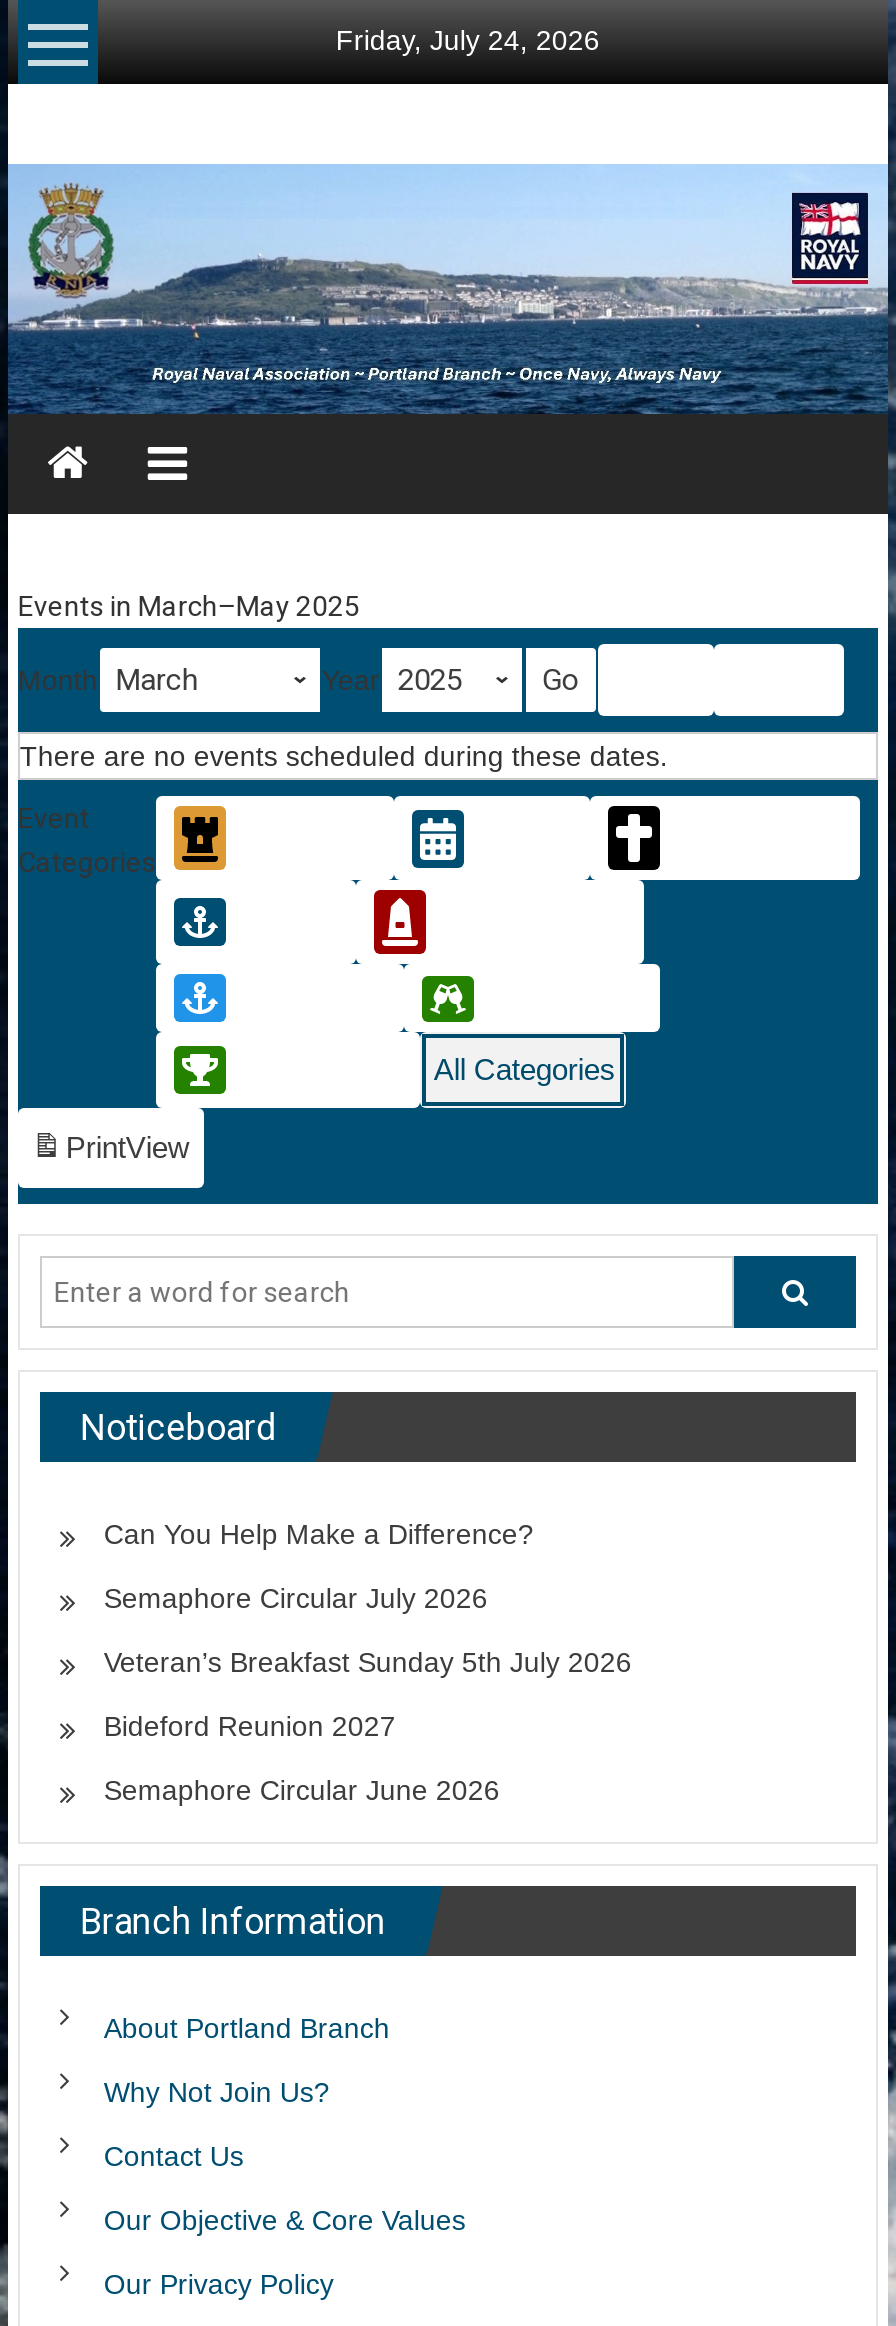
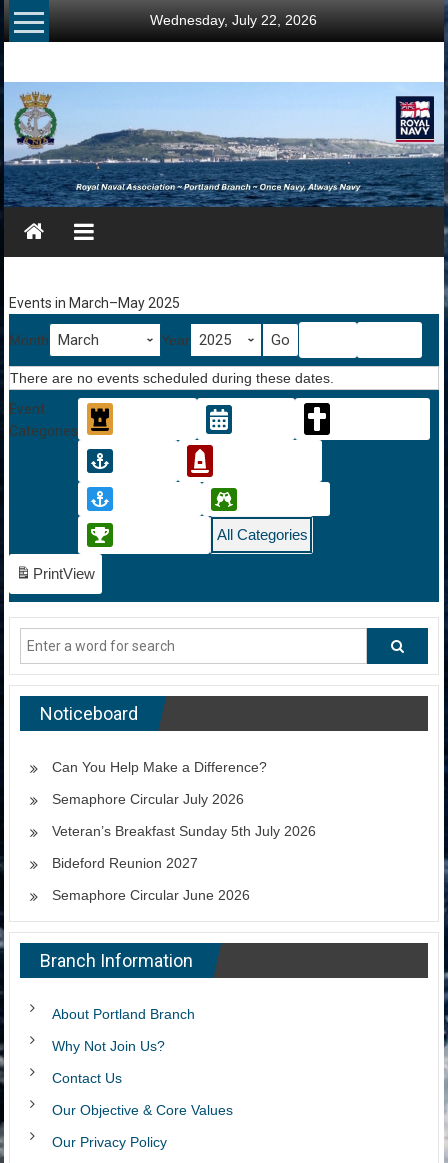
- Friday, July 24, 2026
+ Wednesday, July 22, 2026
